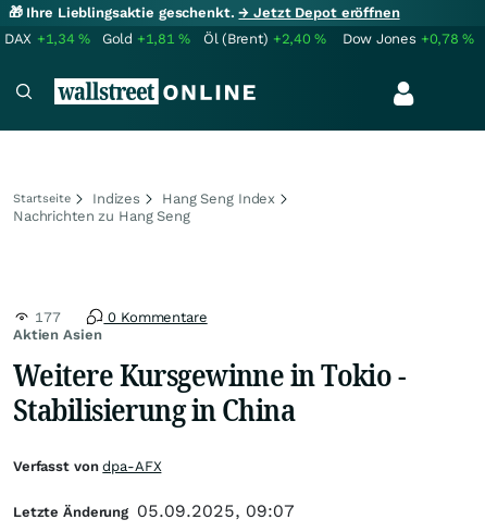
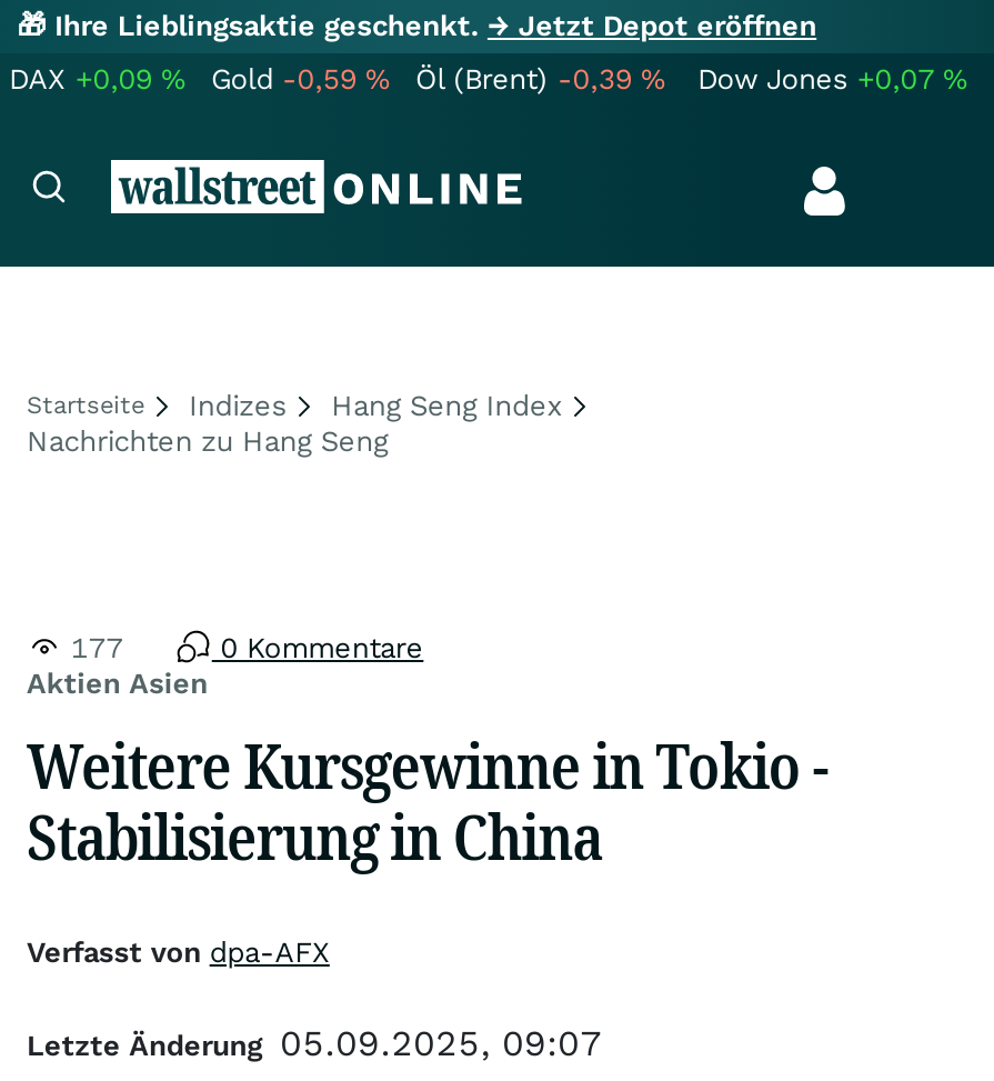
- DAX +1,34%
+ DAX +0,09%

- Gold +1,81%
+ Gold -0,59%

- Öl (Brent) +2,40%
+ Öl (Brent) -0,39%

- Dow Jones +0,78%
+ Dow Jones +0,07%
